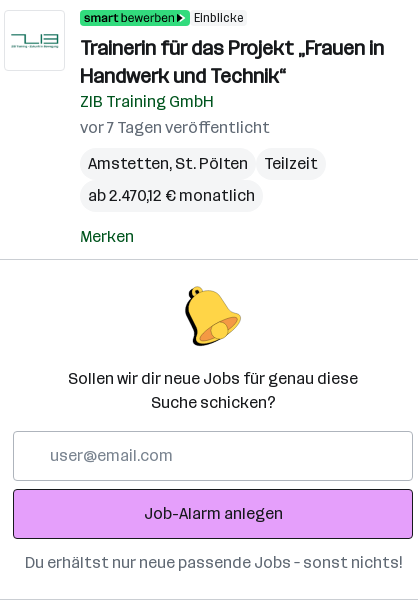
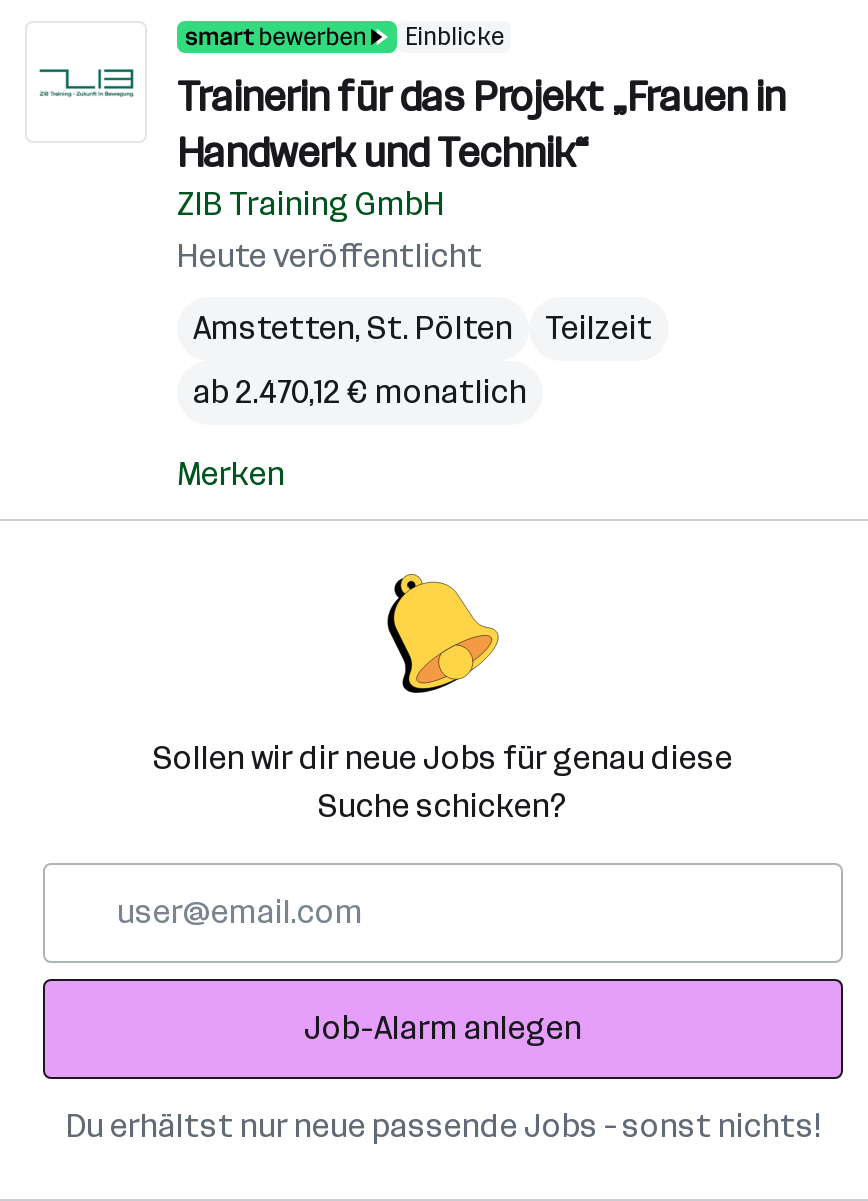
- vor 7 Tagen veröffentlicht
+ Heute veröffentlicht
